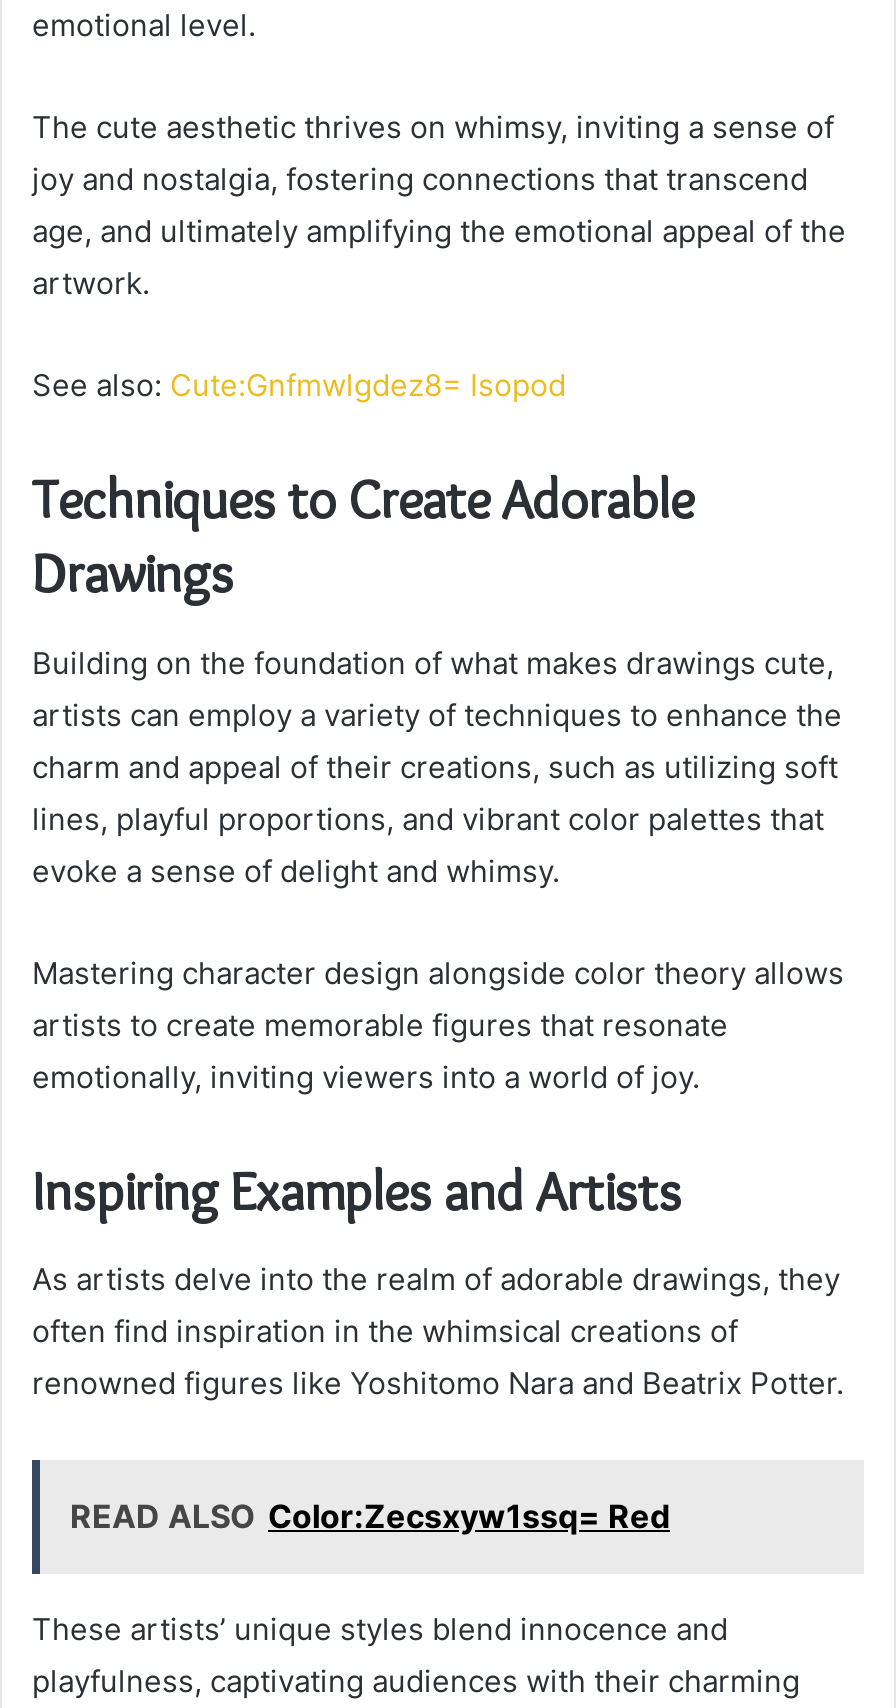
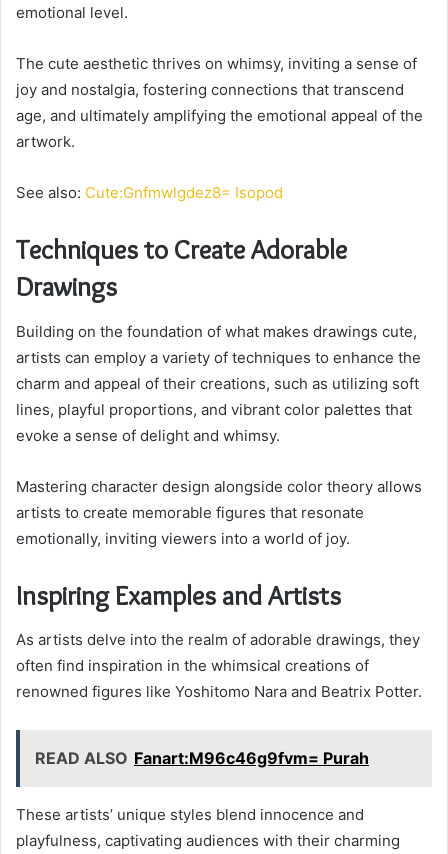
- READ ALSO Color:Zecsxyw1ssq= Red
+ READ ALSO Fanart:M96c46g9fvm= Purah
